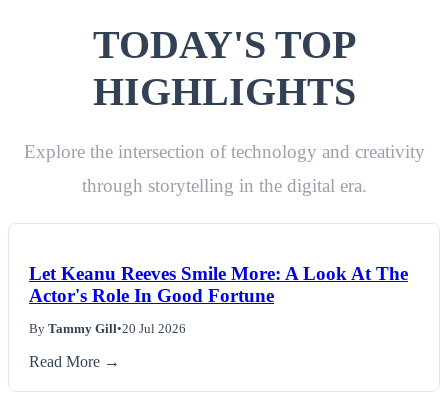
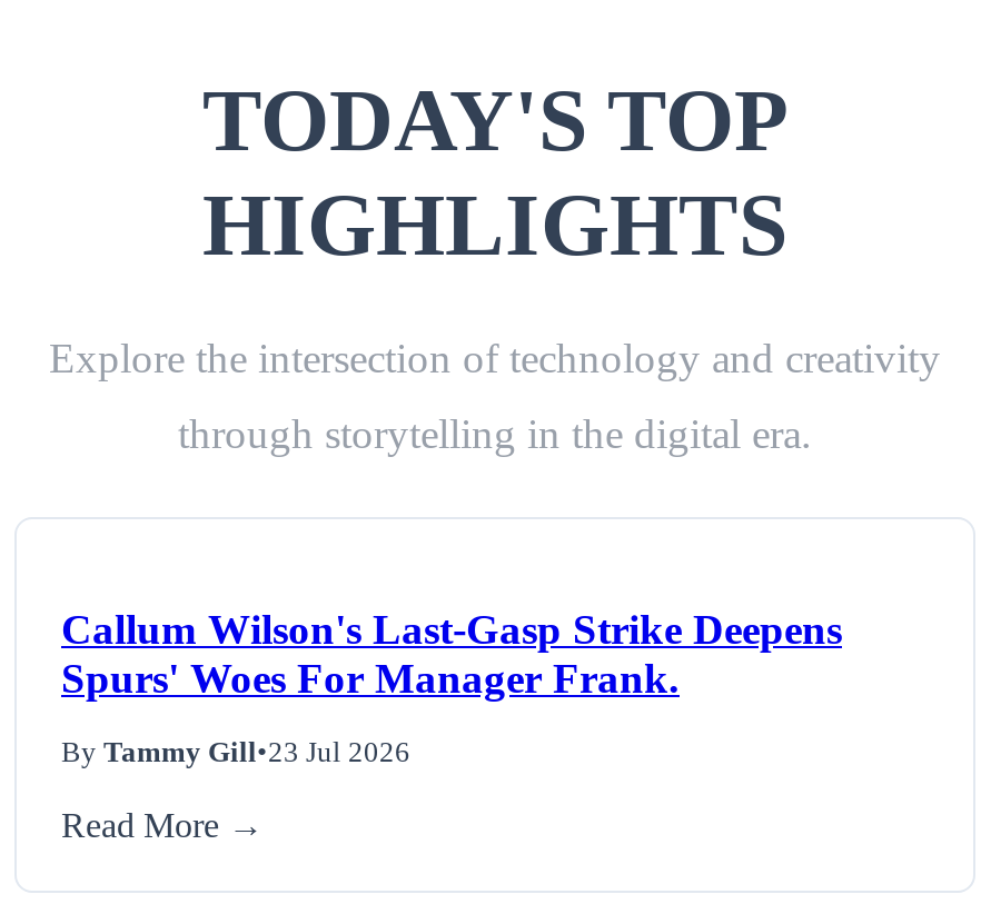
- Let Keanu Reeves Smile More: A Look At The
- Actor's Role In Good Fortune
+ Callum Wilson's Last-Gasp Strike Deepens
+ Spurs' Woes For Manager Frank.

- By Tammy Gill•20 Jul 2026
+ By Tammy Gill•23 Jul 2026
